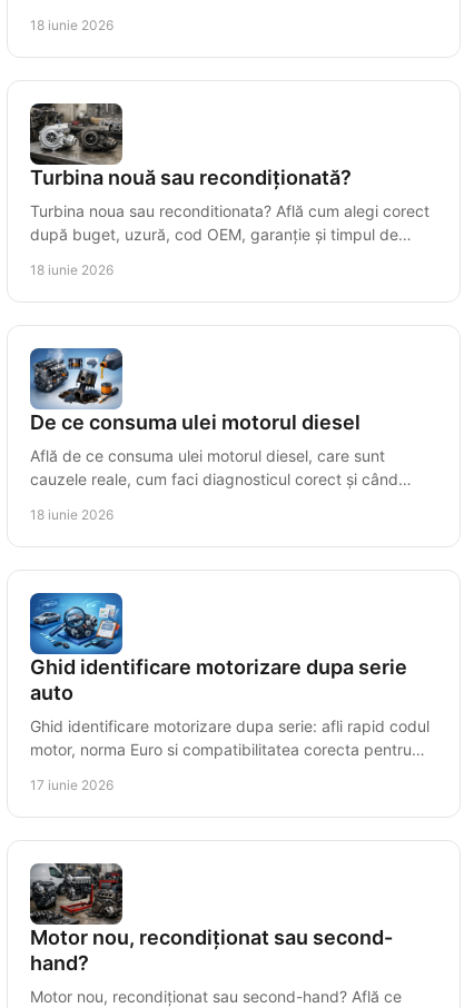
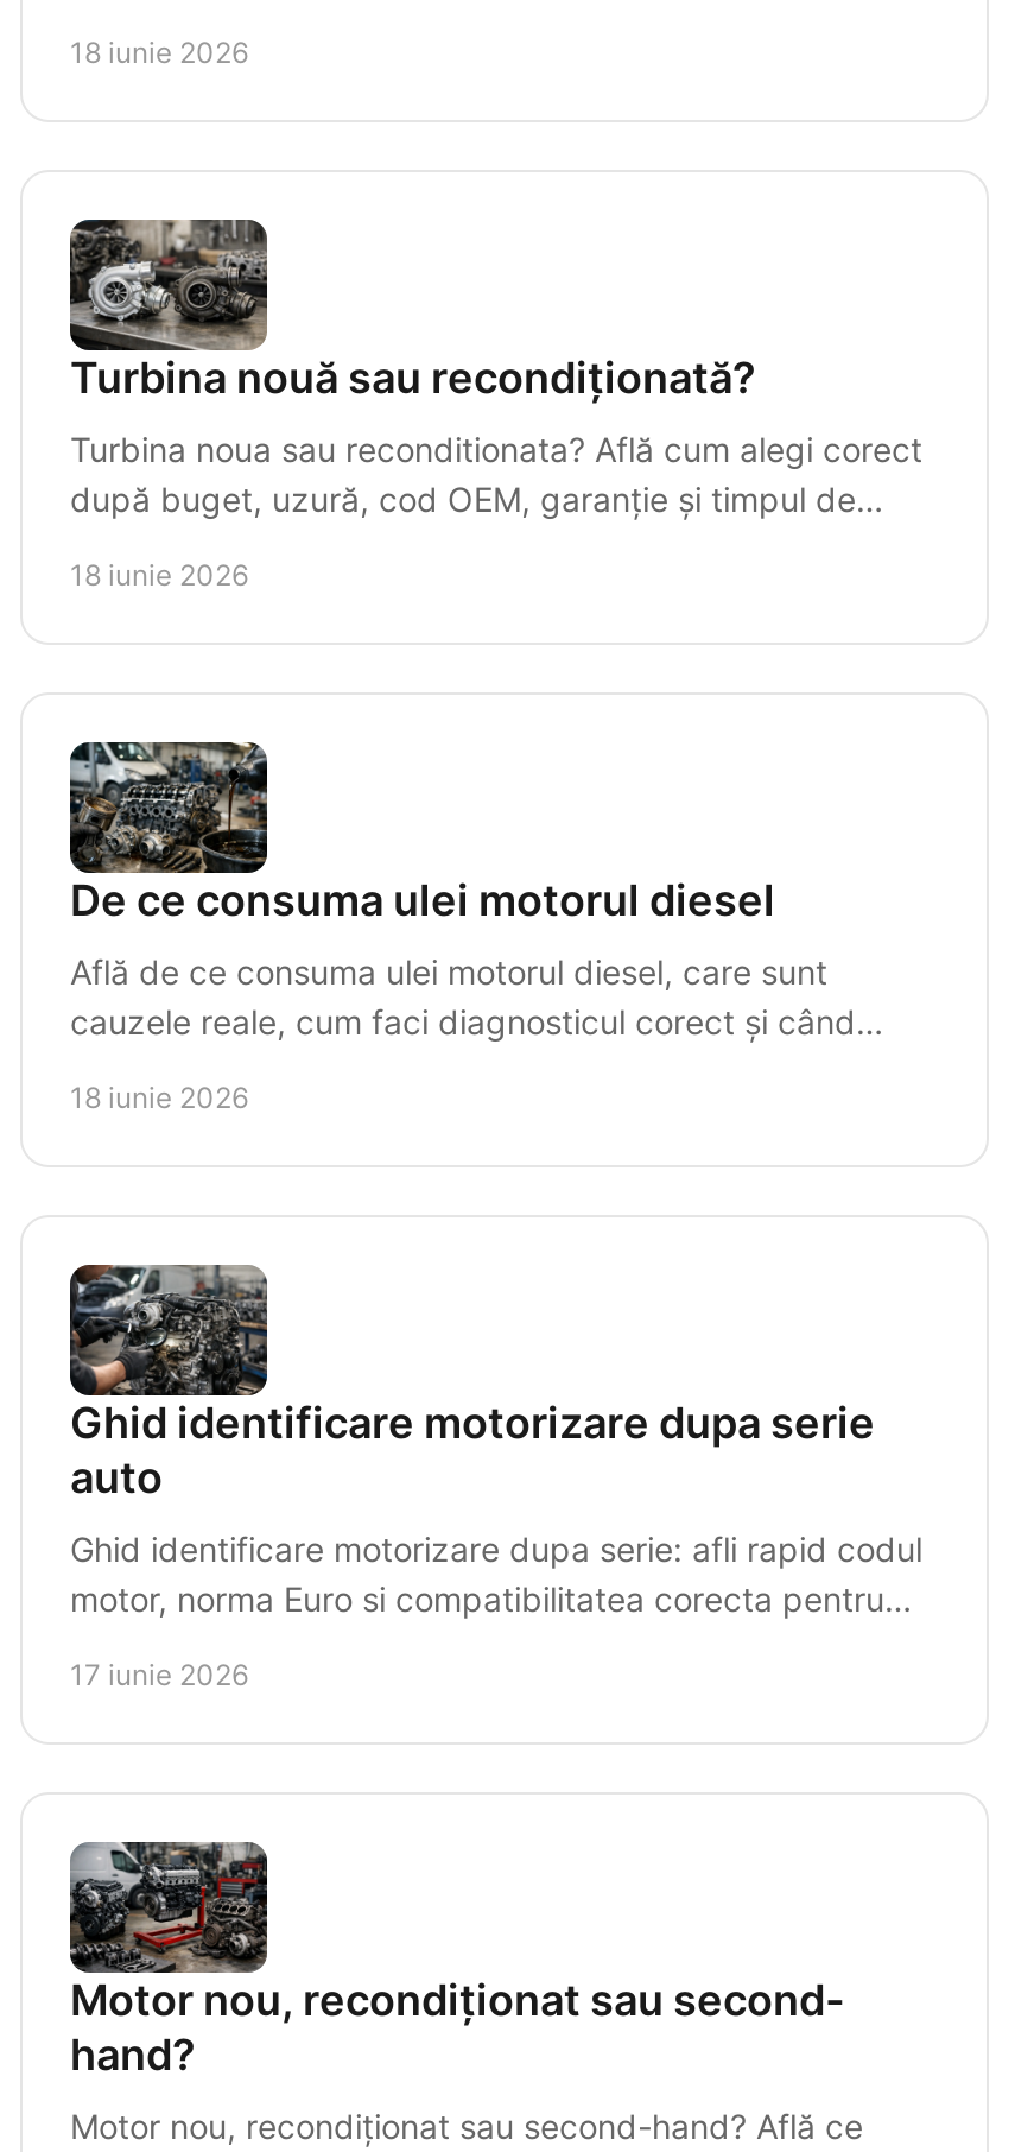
- [image]
+ [image]

- [image]
+ [image]
